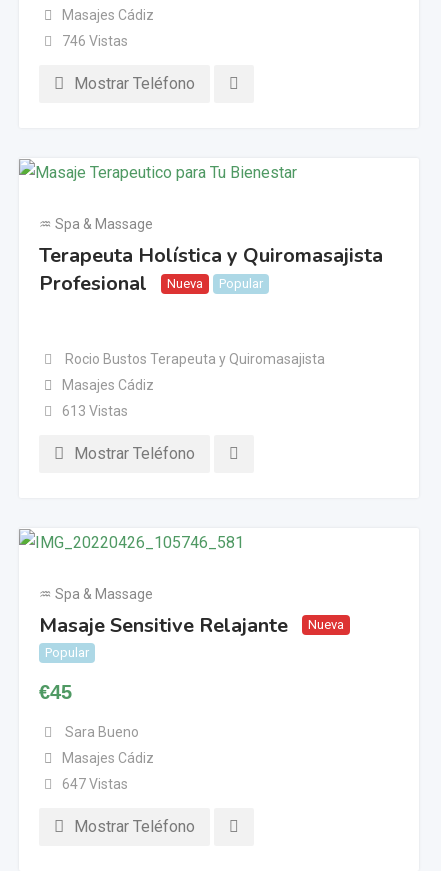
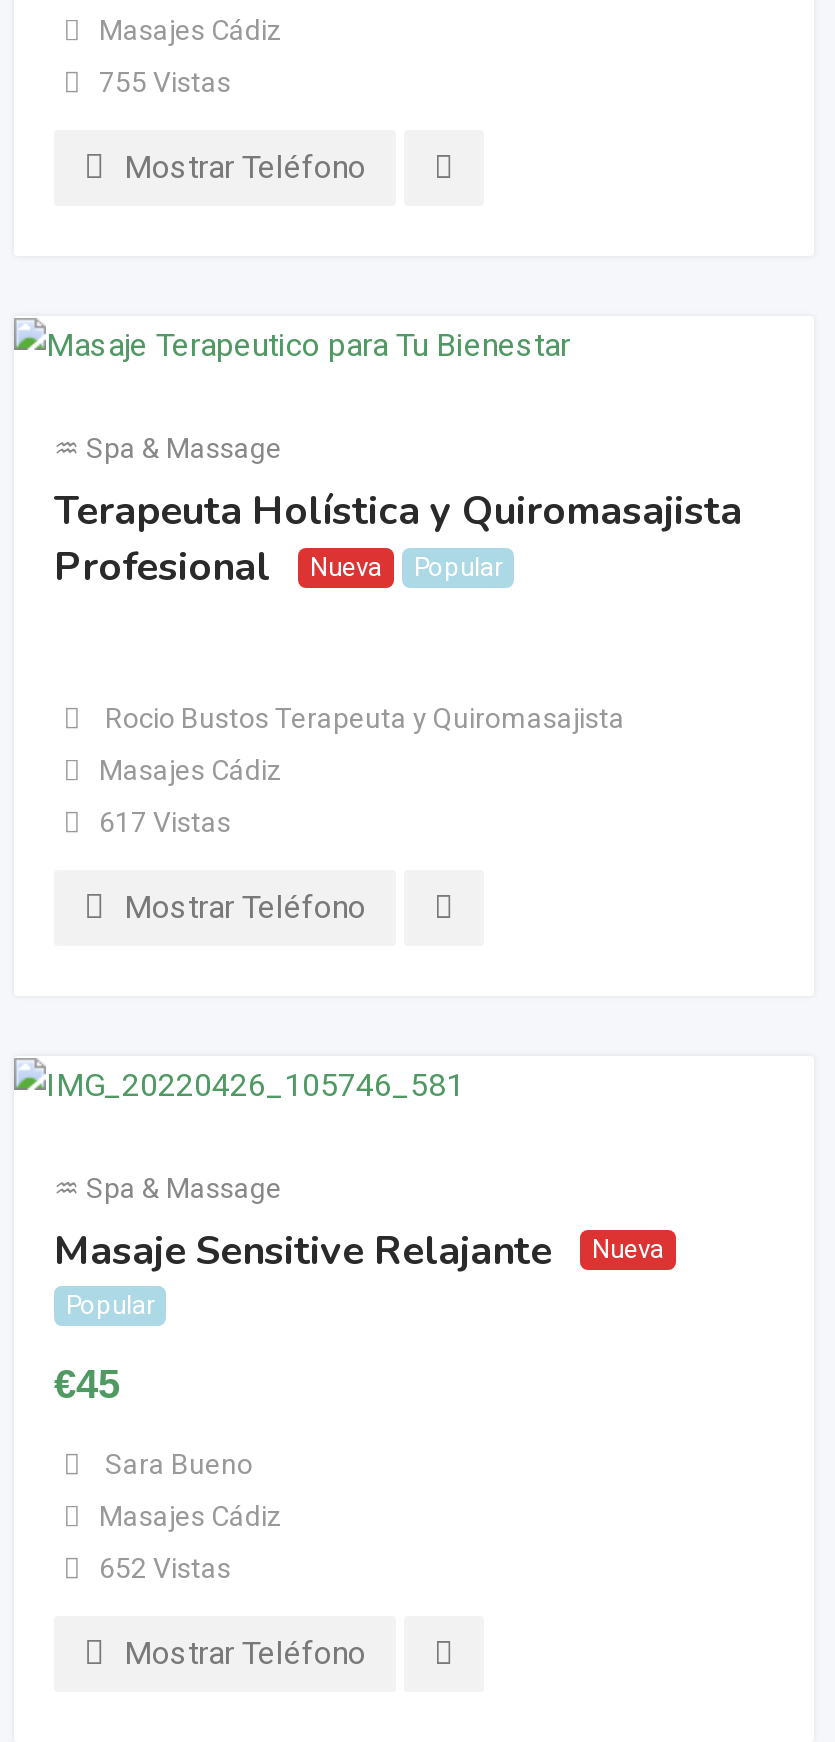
- 746 Vistas
+ 755 Vistas

- 613 Vistas
+ 617 Vistas

- 647 Vistas
+ 652 Vistas
